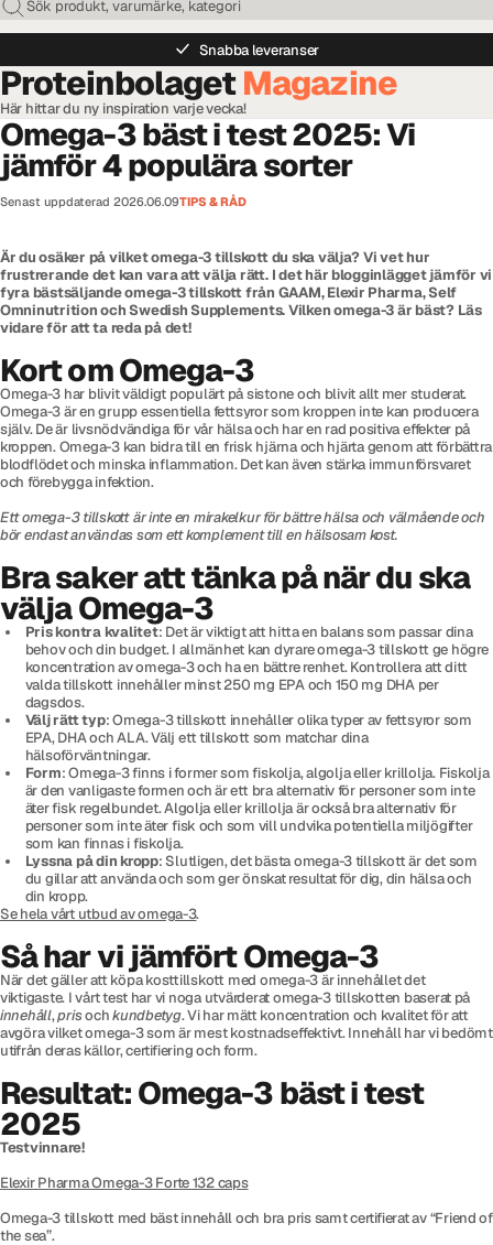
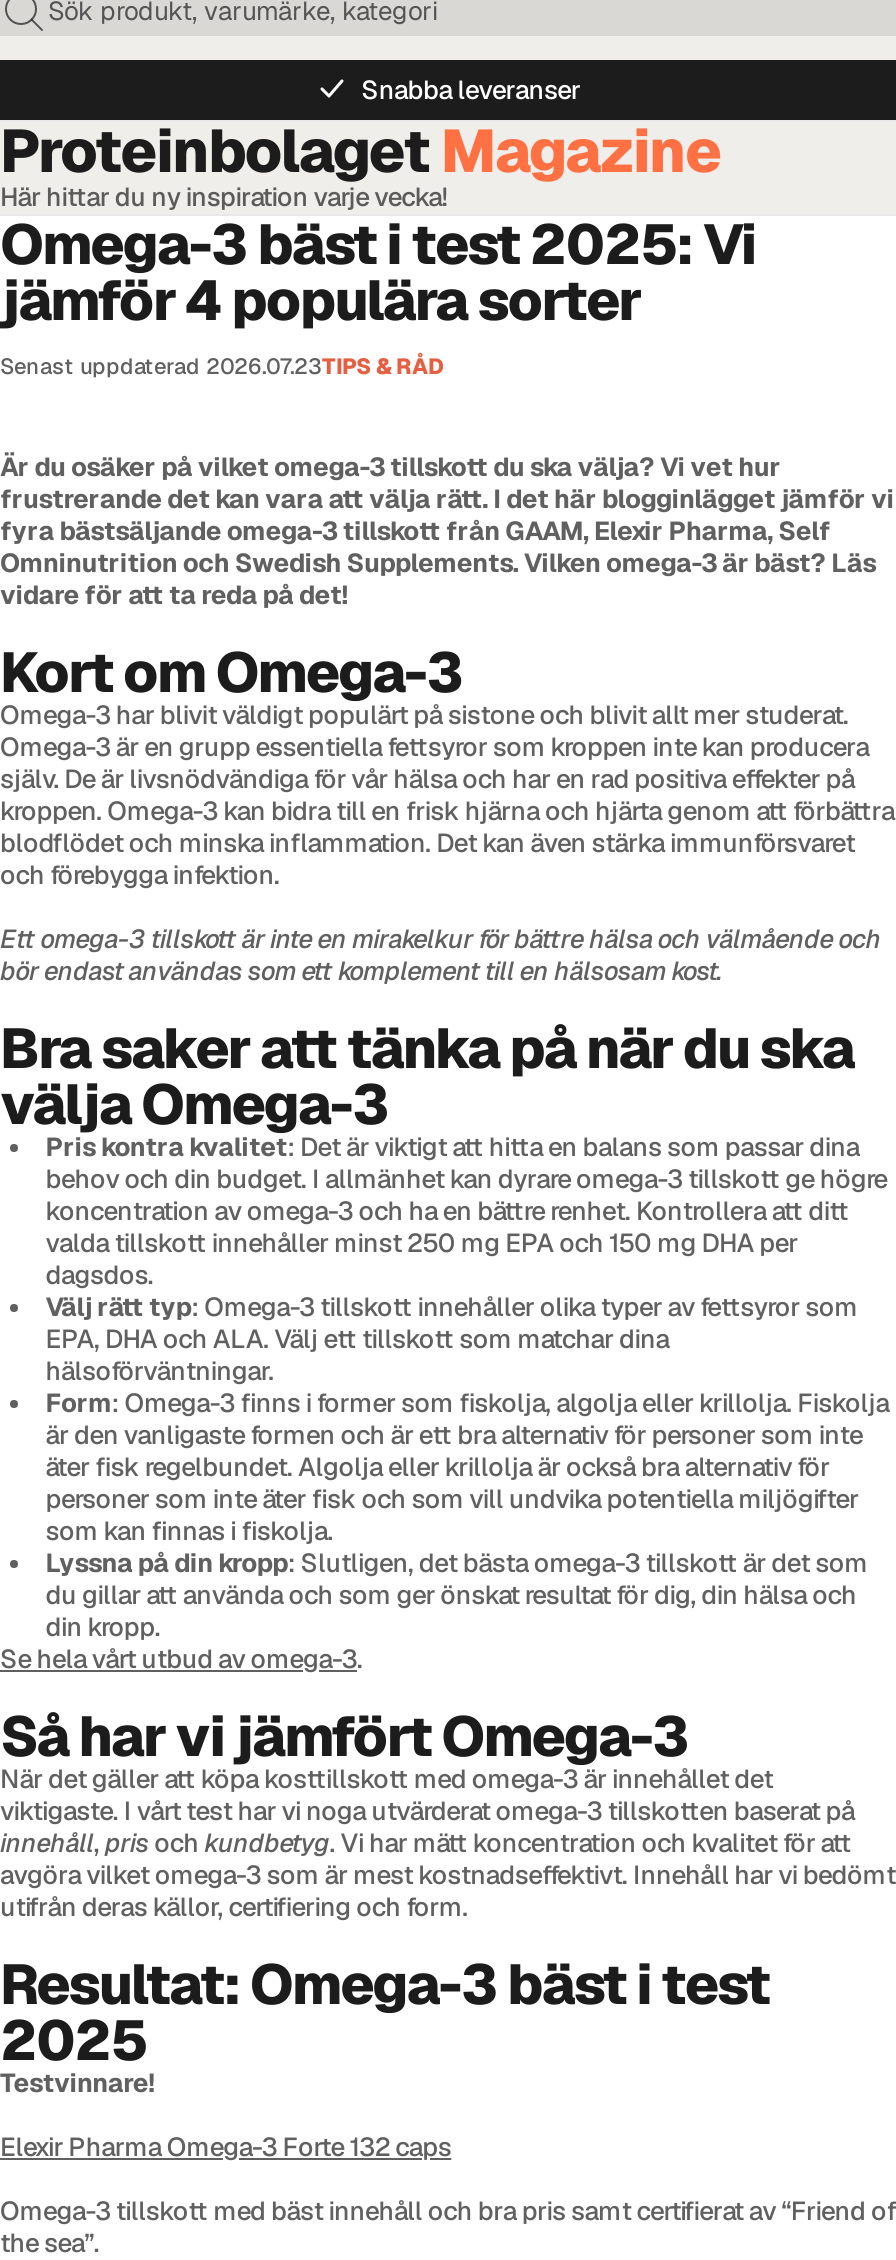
- Senast uppdaterad 2026.06.09TIPS & RÅD
+ Senast uppdaterad 2026.07.23TIPS & RÅD
